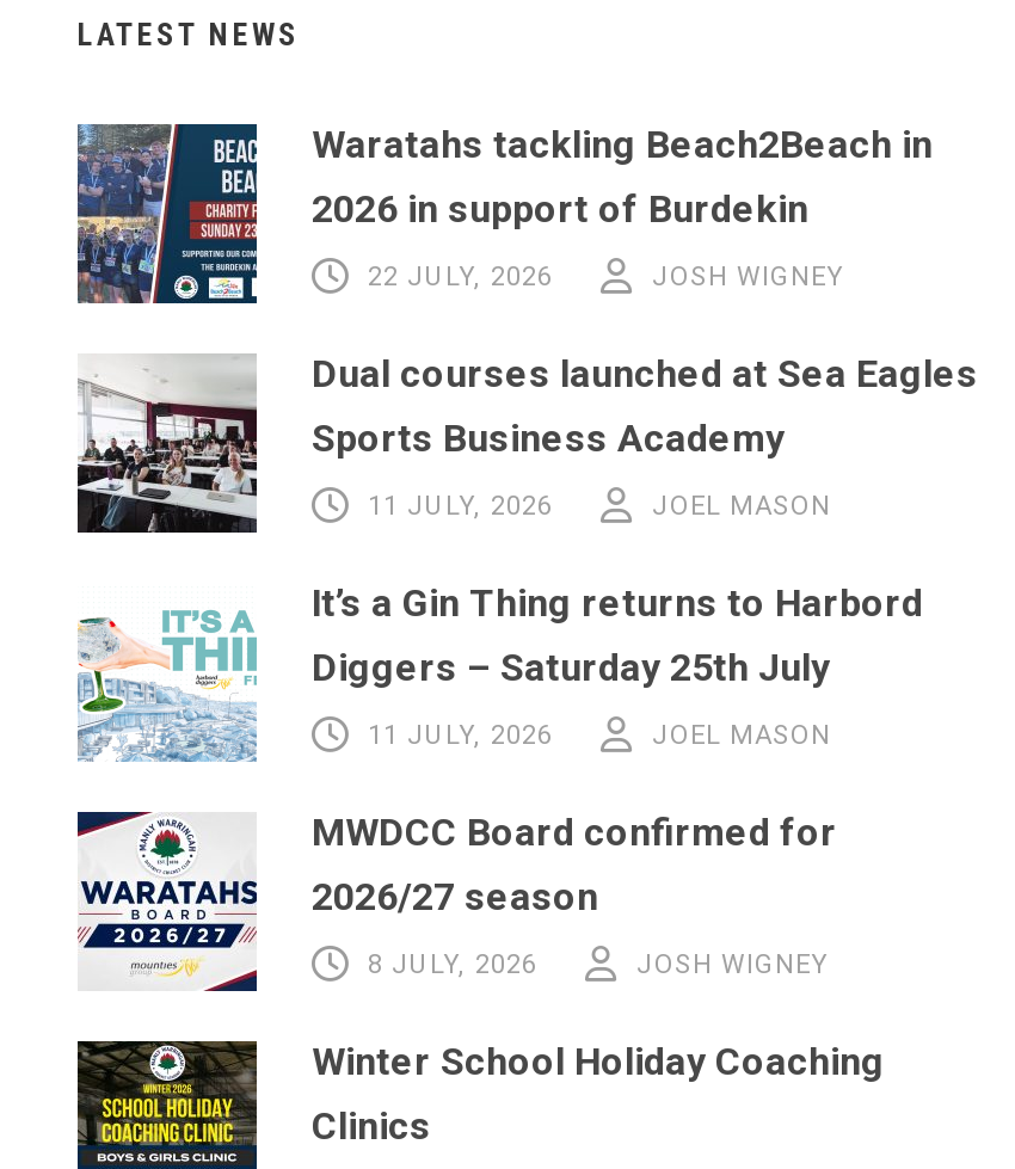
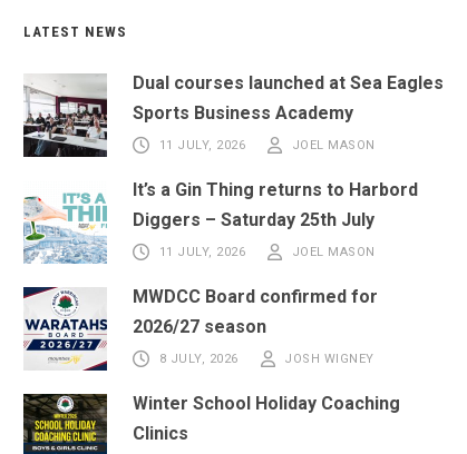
- [image]
- Waratahs tackling Beach2Beach in
- 2026 in support of Burdekin
- 22 JULY, 2026
- JOSH WIGNEY
